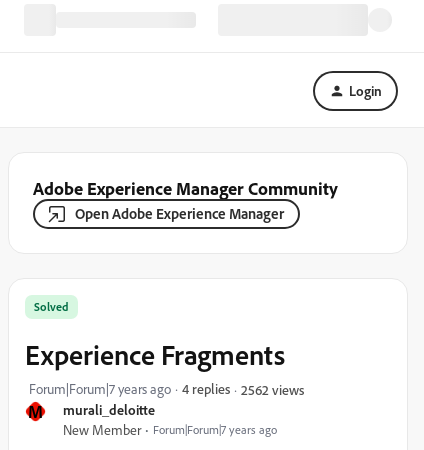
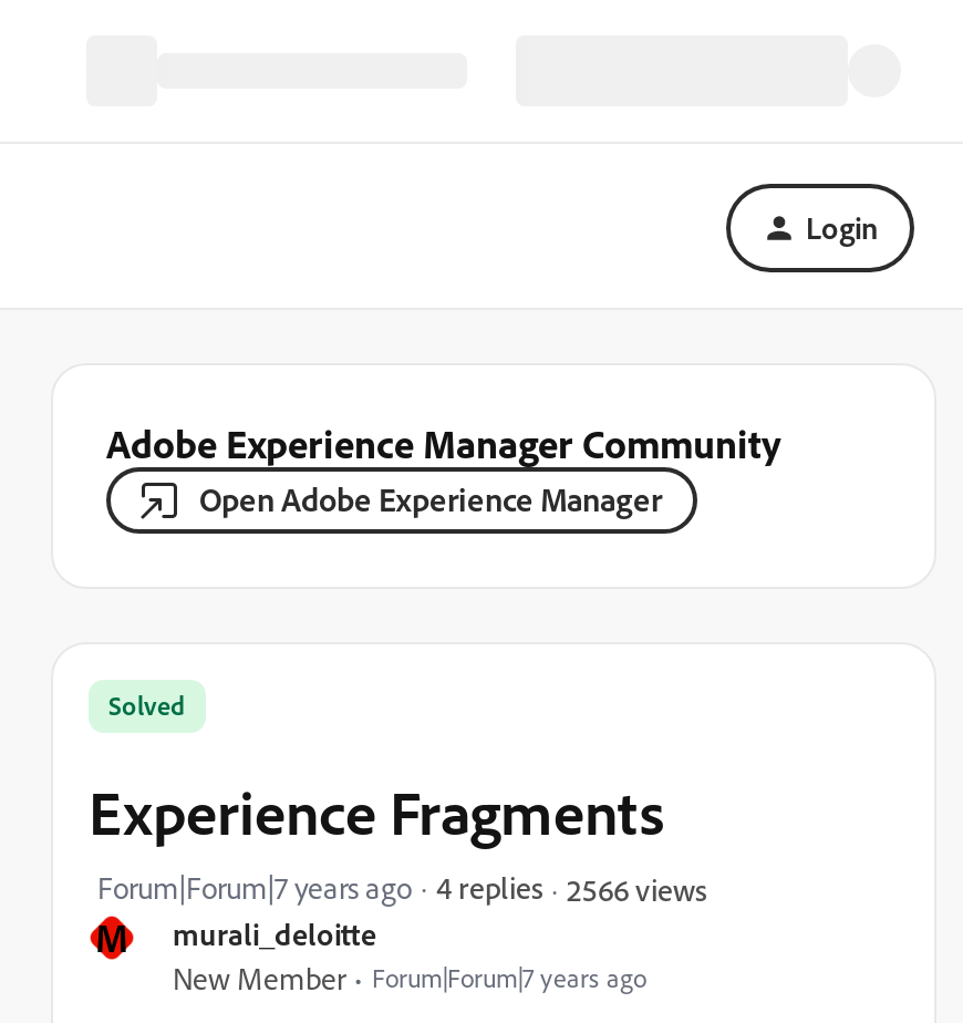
- 2562 views
+ 2566 views
